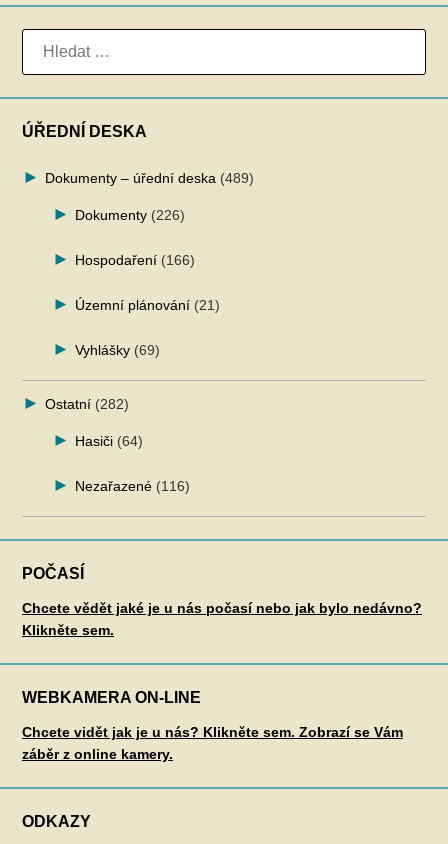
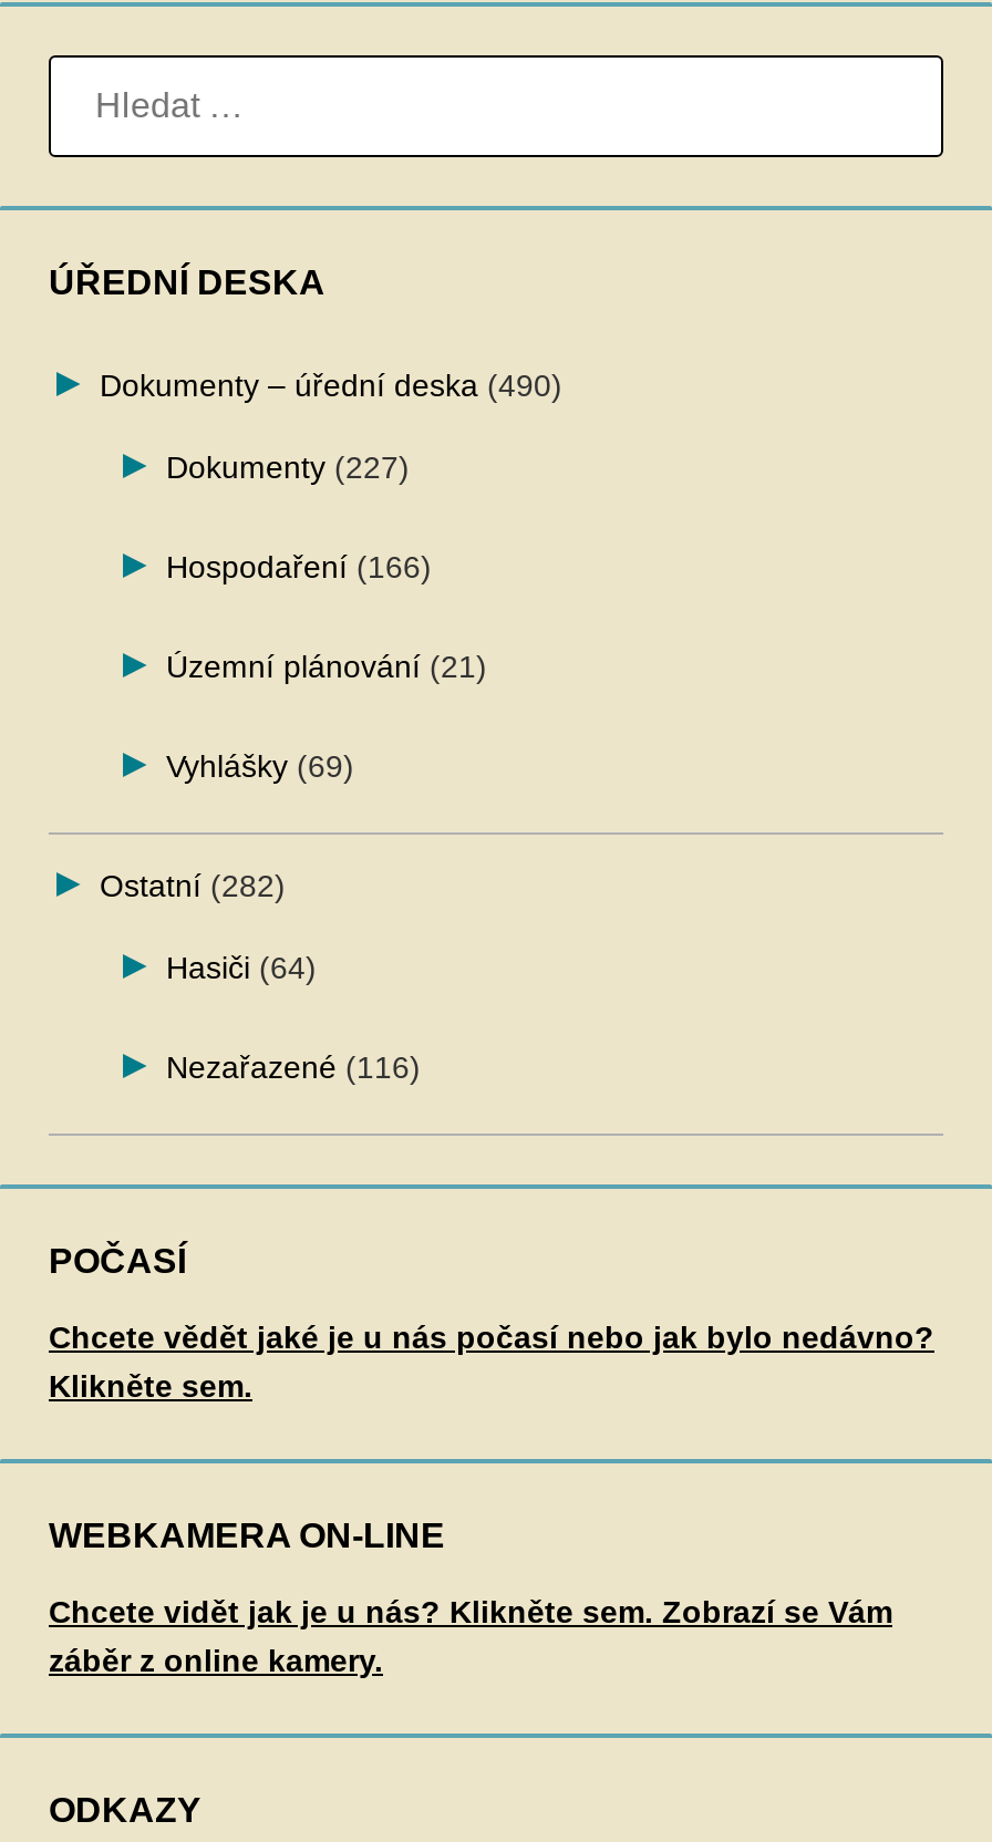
- Dokumenty – úřední deska (489)
+ Dokumenty – úřední deska (490)

- Dokumenty (226)
+ Dokumenty (227)
